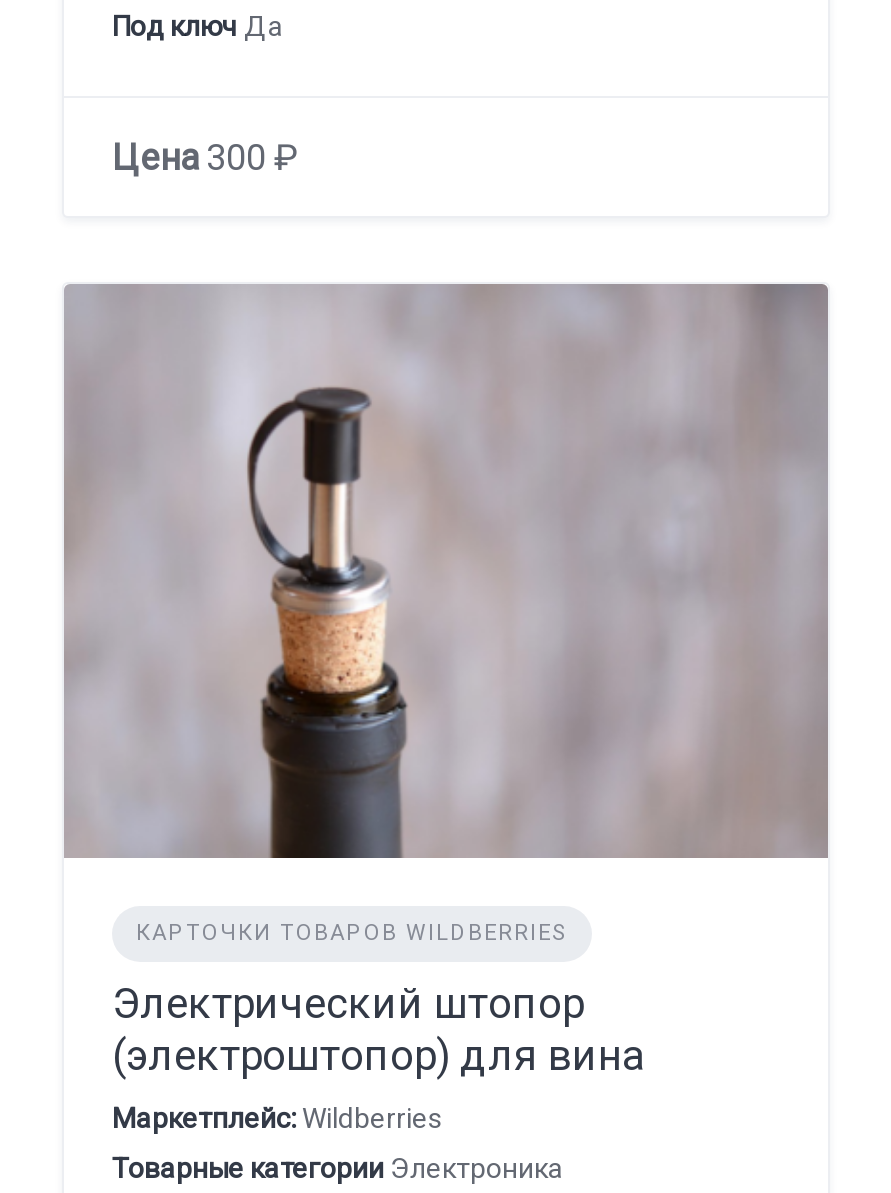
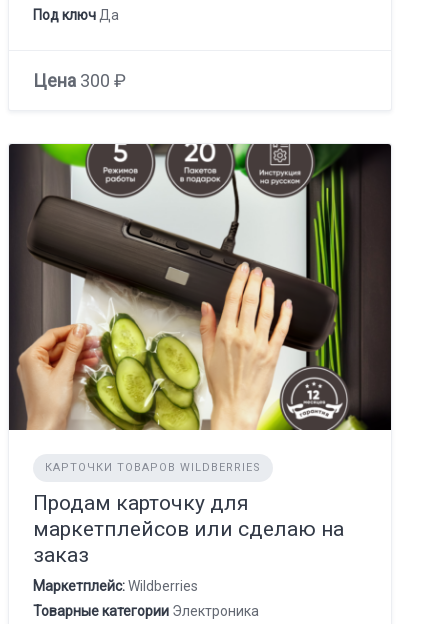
- [image]
+ [image]

- Электрический штопор
- (электроштопор) для вина
+ Продам карточку для
+ маркетплейсов или сделаю на
+ заказ
